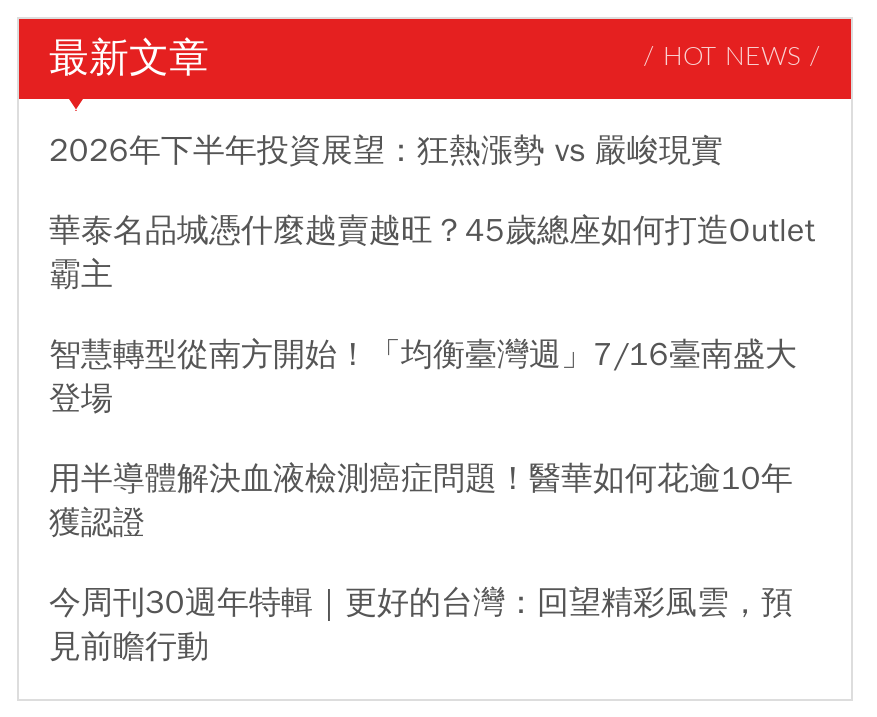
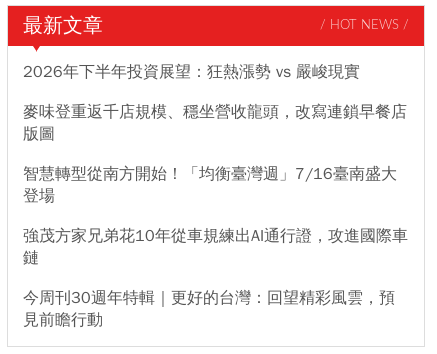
- 華泰名品城憑什麼越賣越旺？45歲總座如何打造Outlet
- 霸主
+ 麥味登重返千店規模、穩坐營收龍頭，改寫連鎖早餐店
+ 版圖

- 用半導體解決血液檢測癌症問題！醫華如何花逾10年
- 獲認證
+ 強茂方家兄弟花10年從車規練出AI通行證，攻進國際車
+ 鏈
